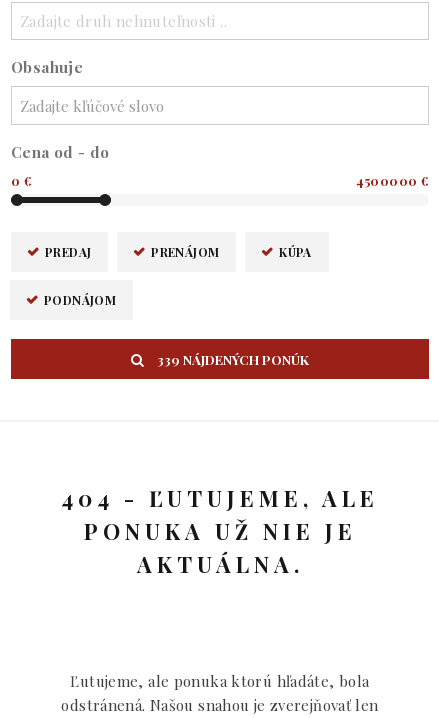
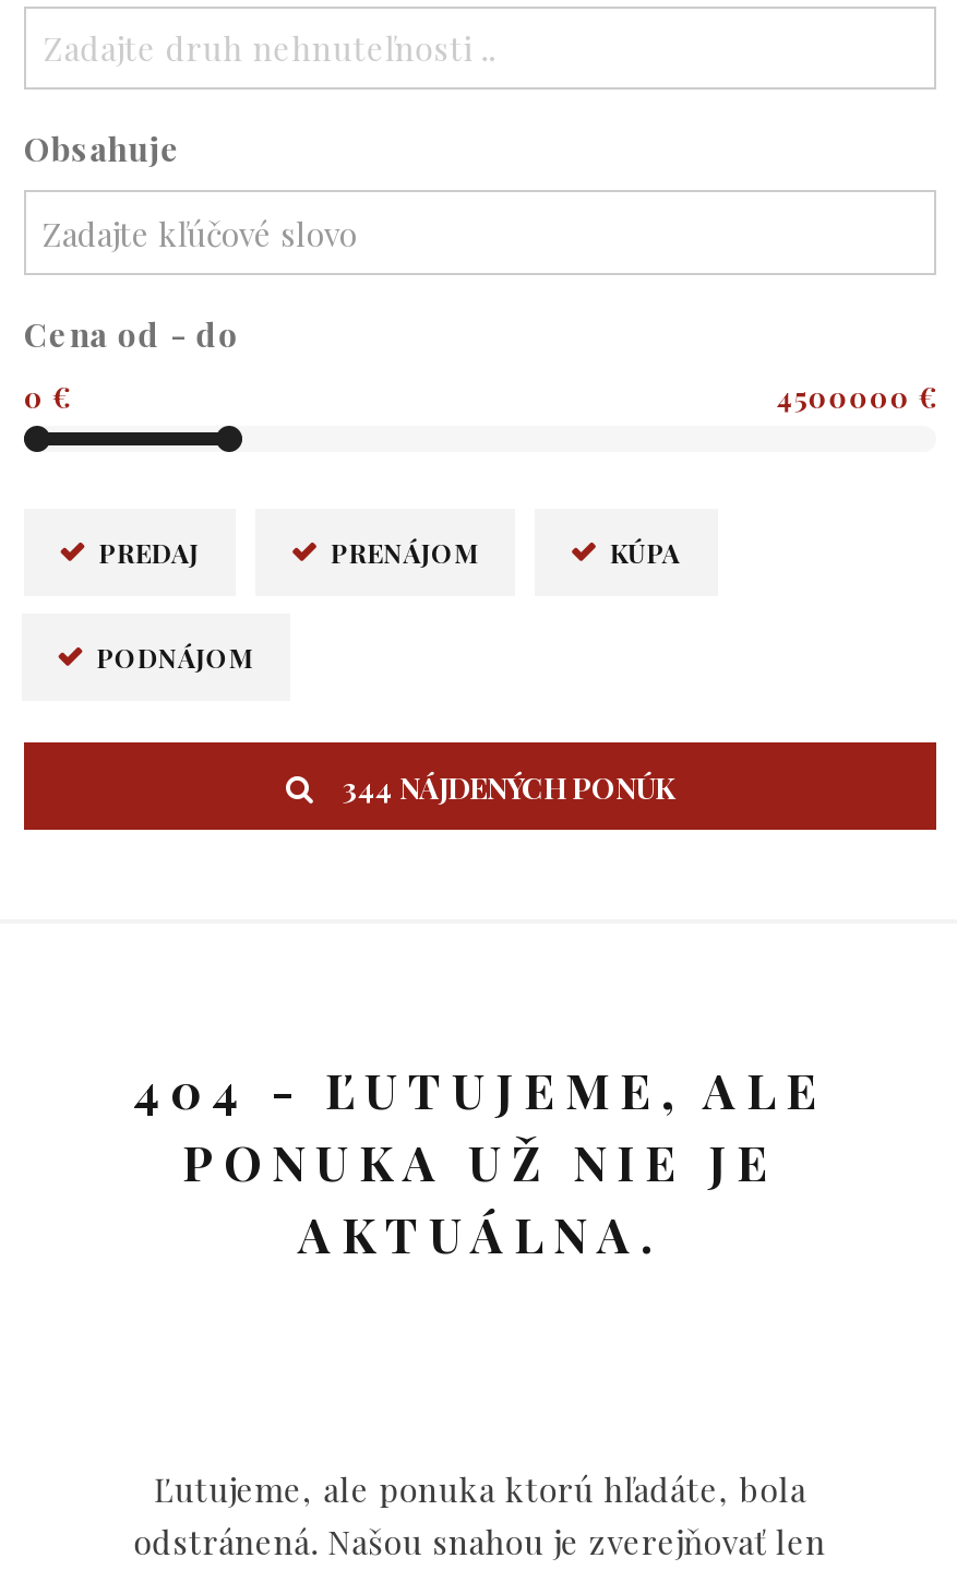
- 339 NÁJDENÝCH PONÚK
+ 344 NÁJDENÝCH PONÚK
